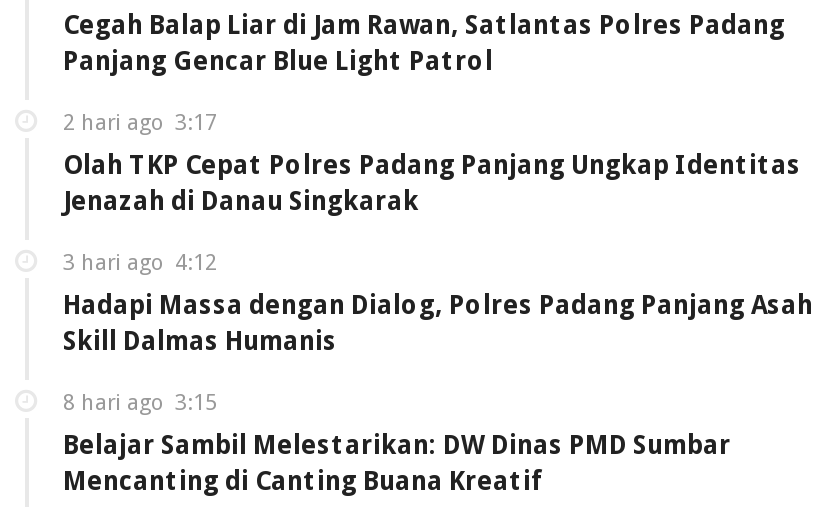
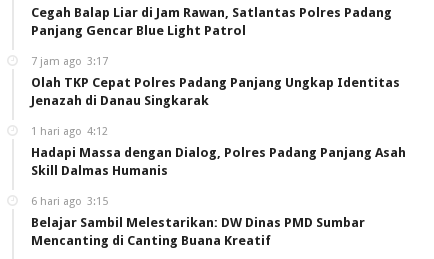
- 2 hari ago 3:17
+ 7 jam ago 3:17

- 3 hari ago 4:12
+ 1 hari ago 4:12

- 8 hari ago 3:15
+ 6 hari ago 3:15
